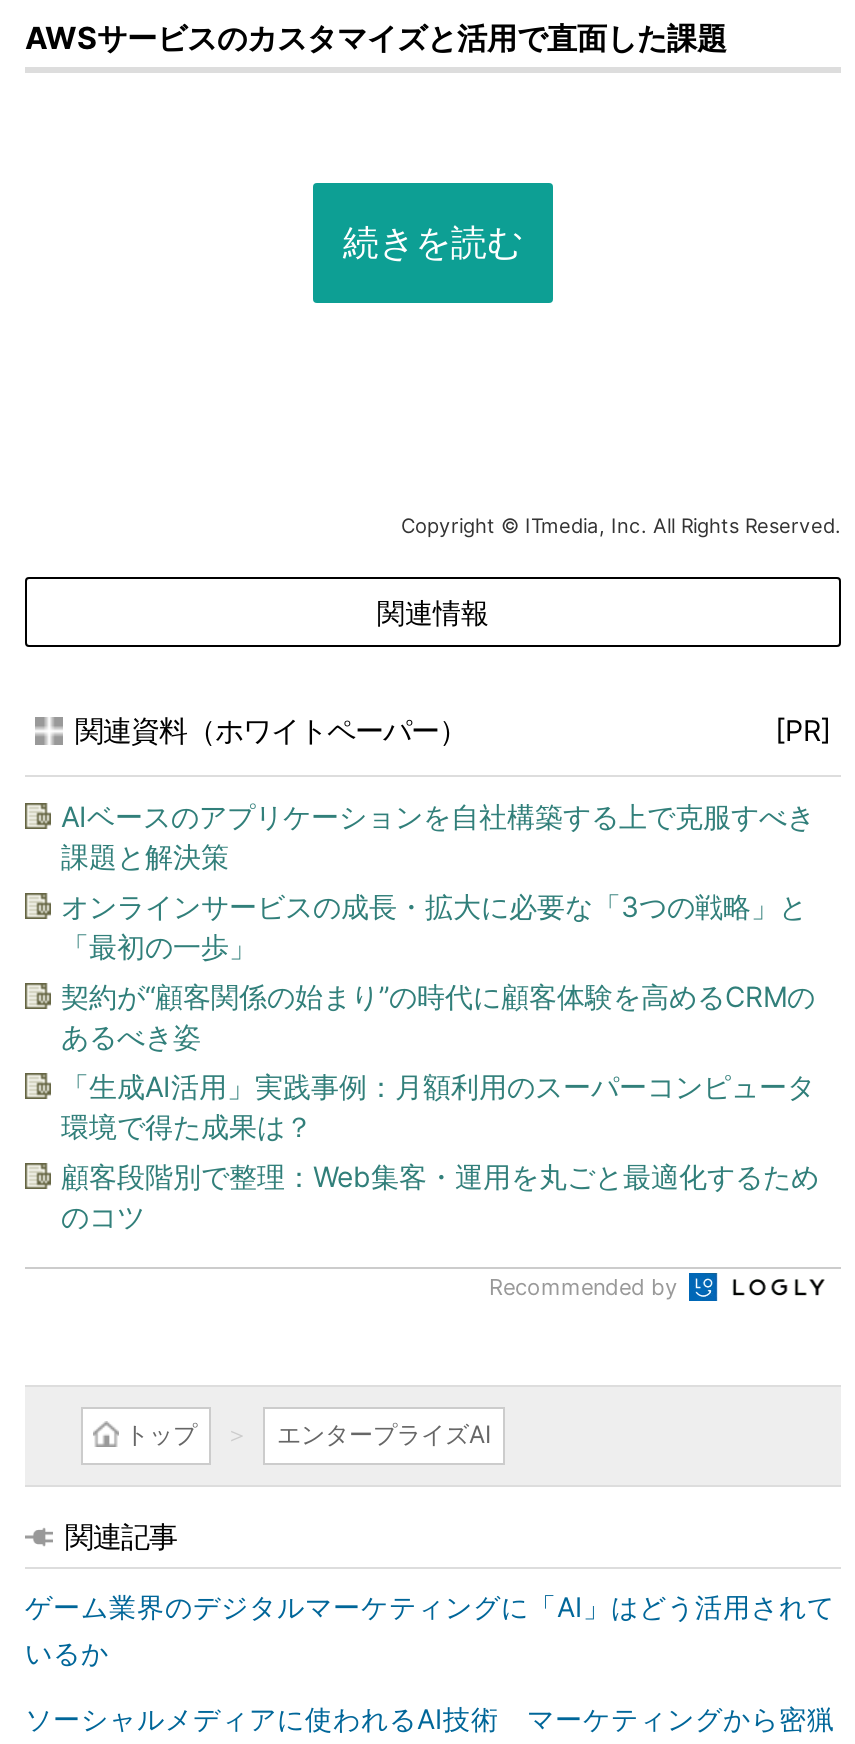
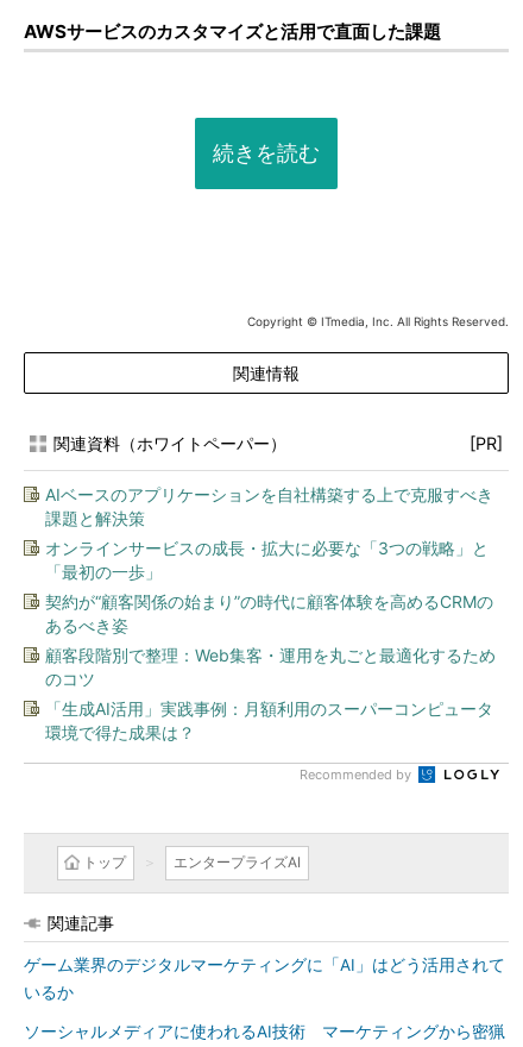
moved down: 「生成AI活用」実践事例：月額利用のスーパーコンピュータ | 環境で得た成果は？

moved up: 顧客段階別で整理：Web集客・運用を丸ごと最適化するため | のコツ
